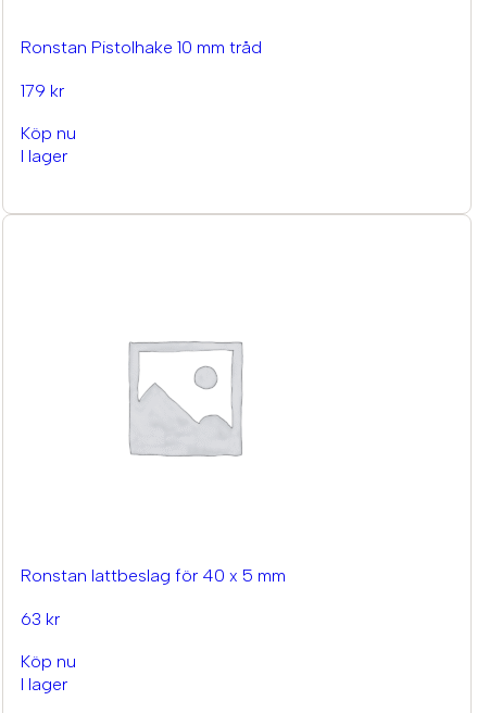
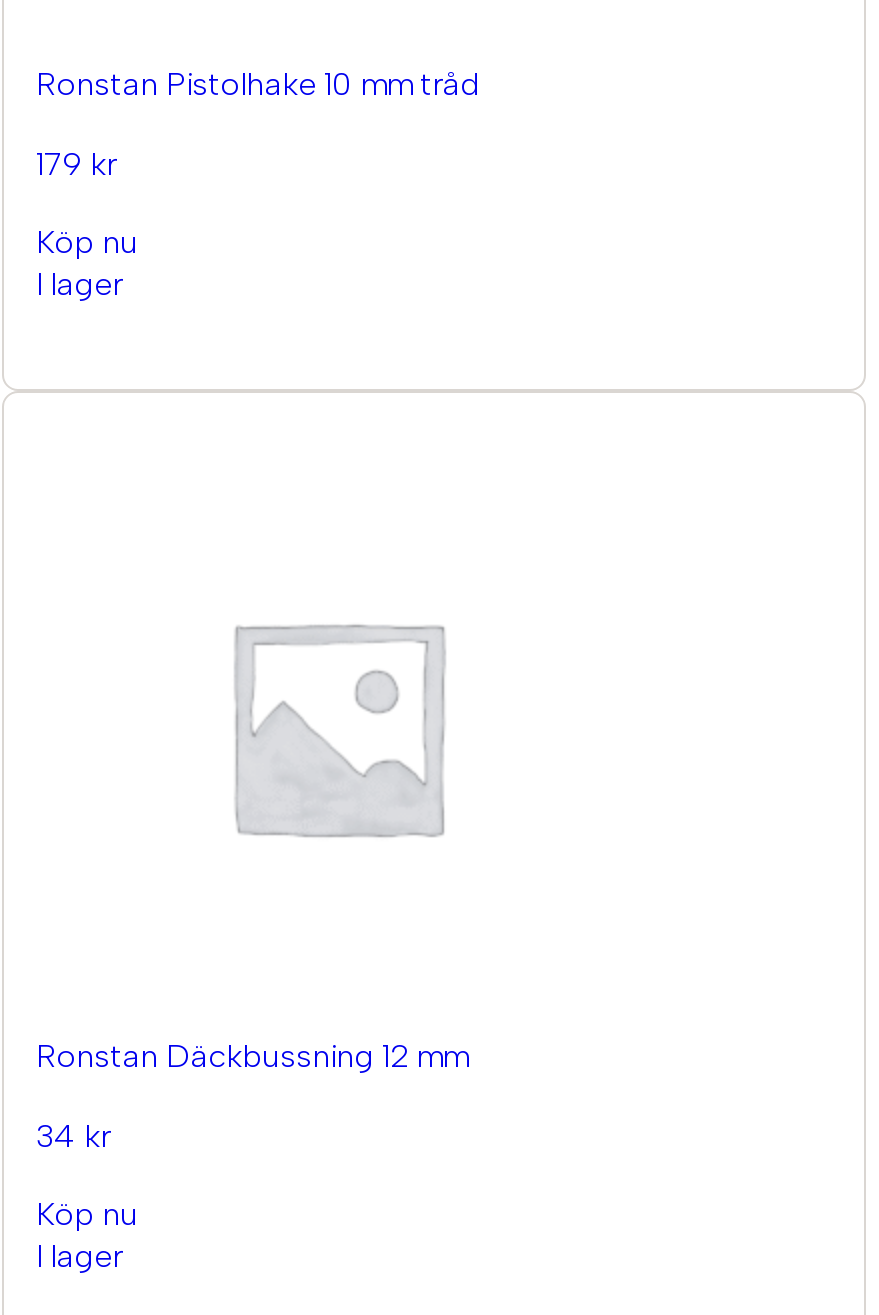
- Ronstan lattbeslag för 40 x 5 mm
+ Ronstan Däckbussning 12 mm

- 63 kr
+ 34 kr
